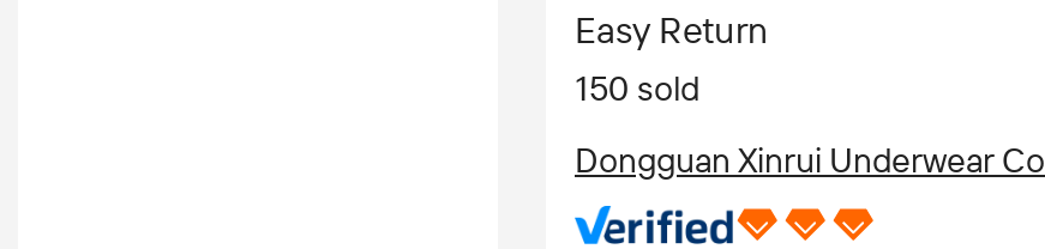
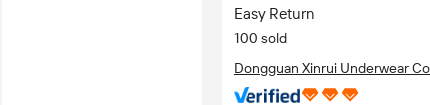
- 150 sold
+ 100 sold
